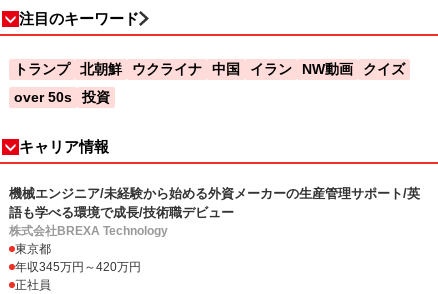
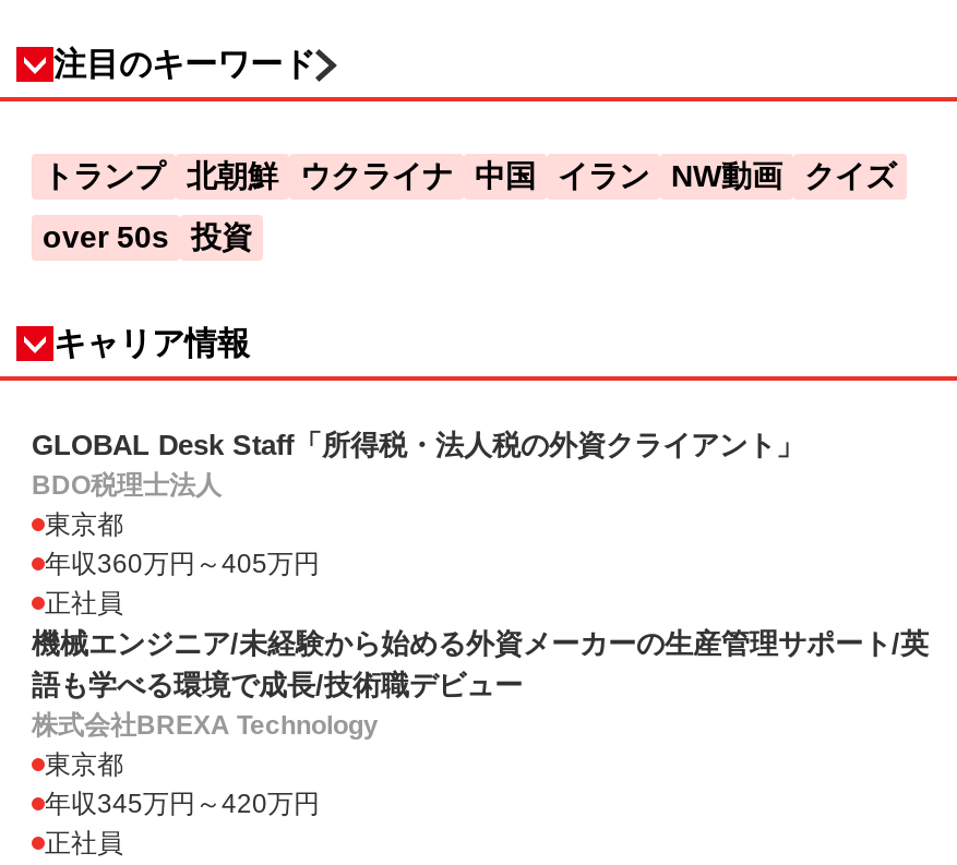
+ GLOBAL Desk Staff「所得税・法人税の外資クライアント」
+ BDO税理士法人
+ 東京都
+ 年収360万円～405万円
+ 正社員
